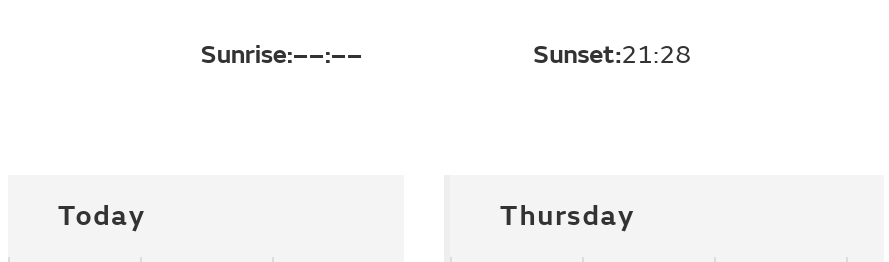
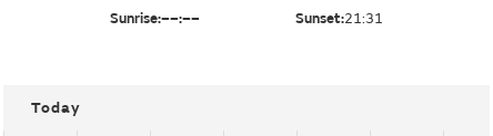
- Sunset:21:28
+ Sunset:21:31

- Thursday
